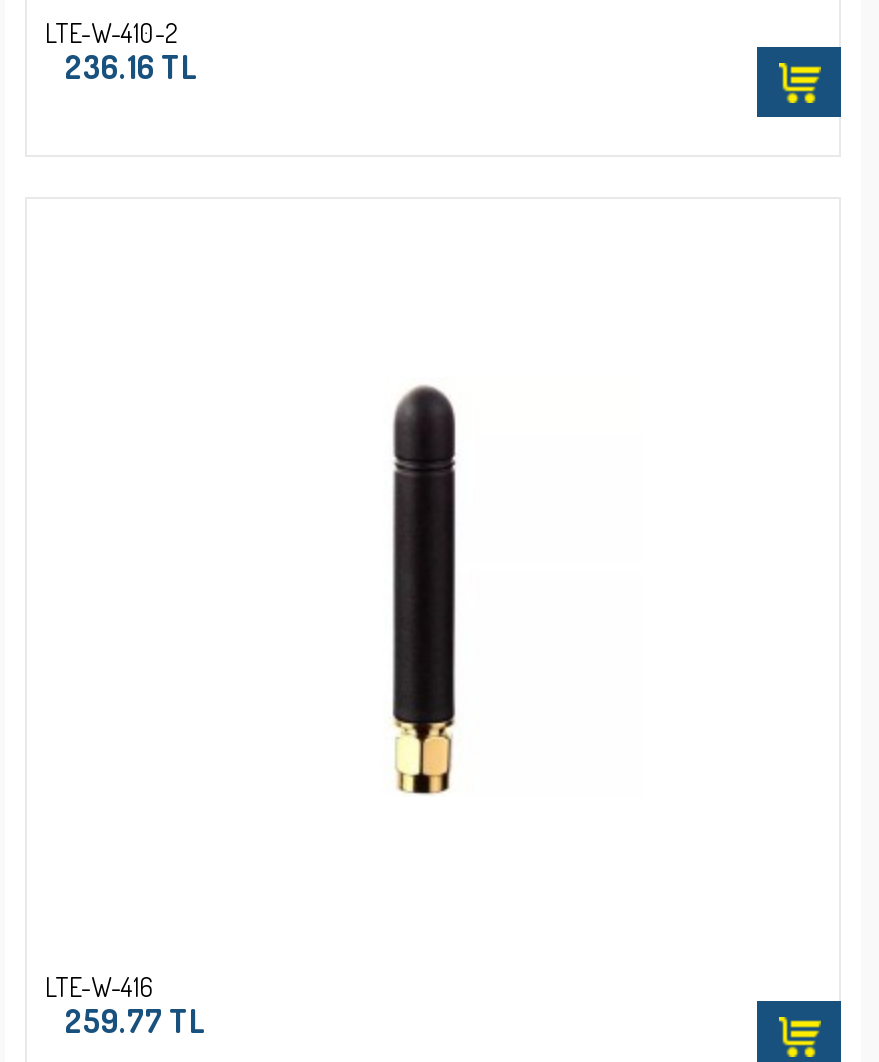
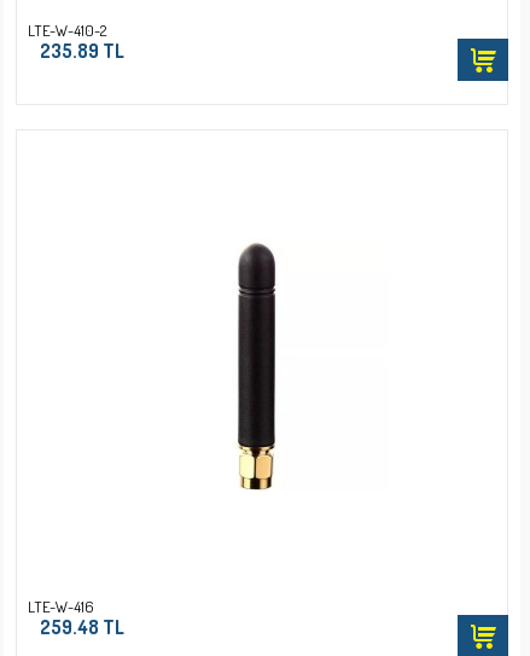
- 236.16 TL
+ 235.89 TL

- 259.77 TL
+ 259.48 TL
